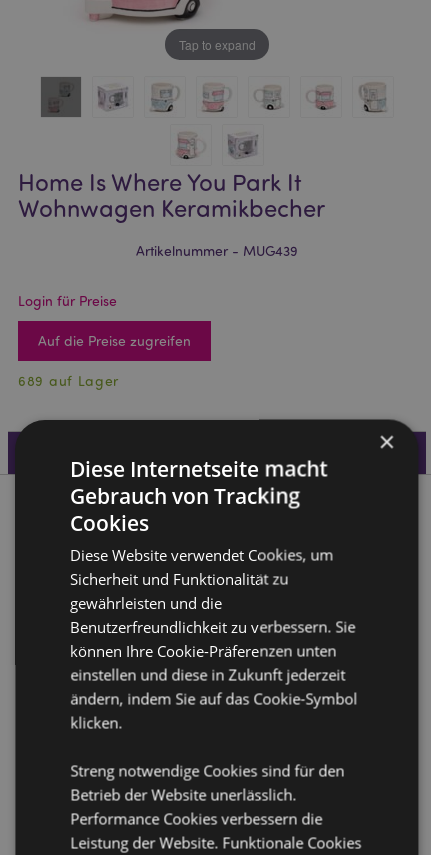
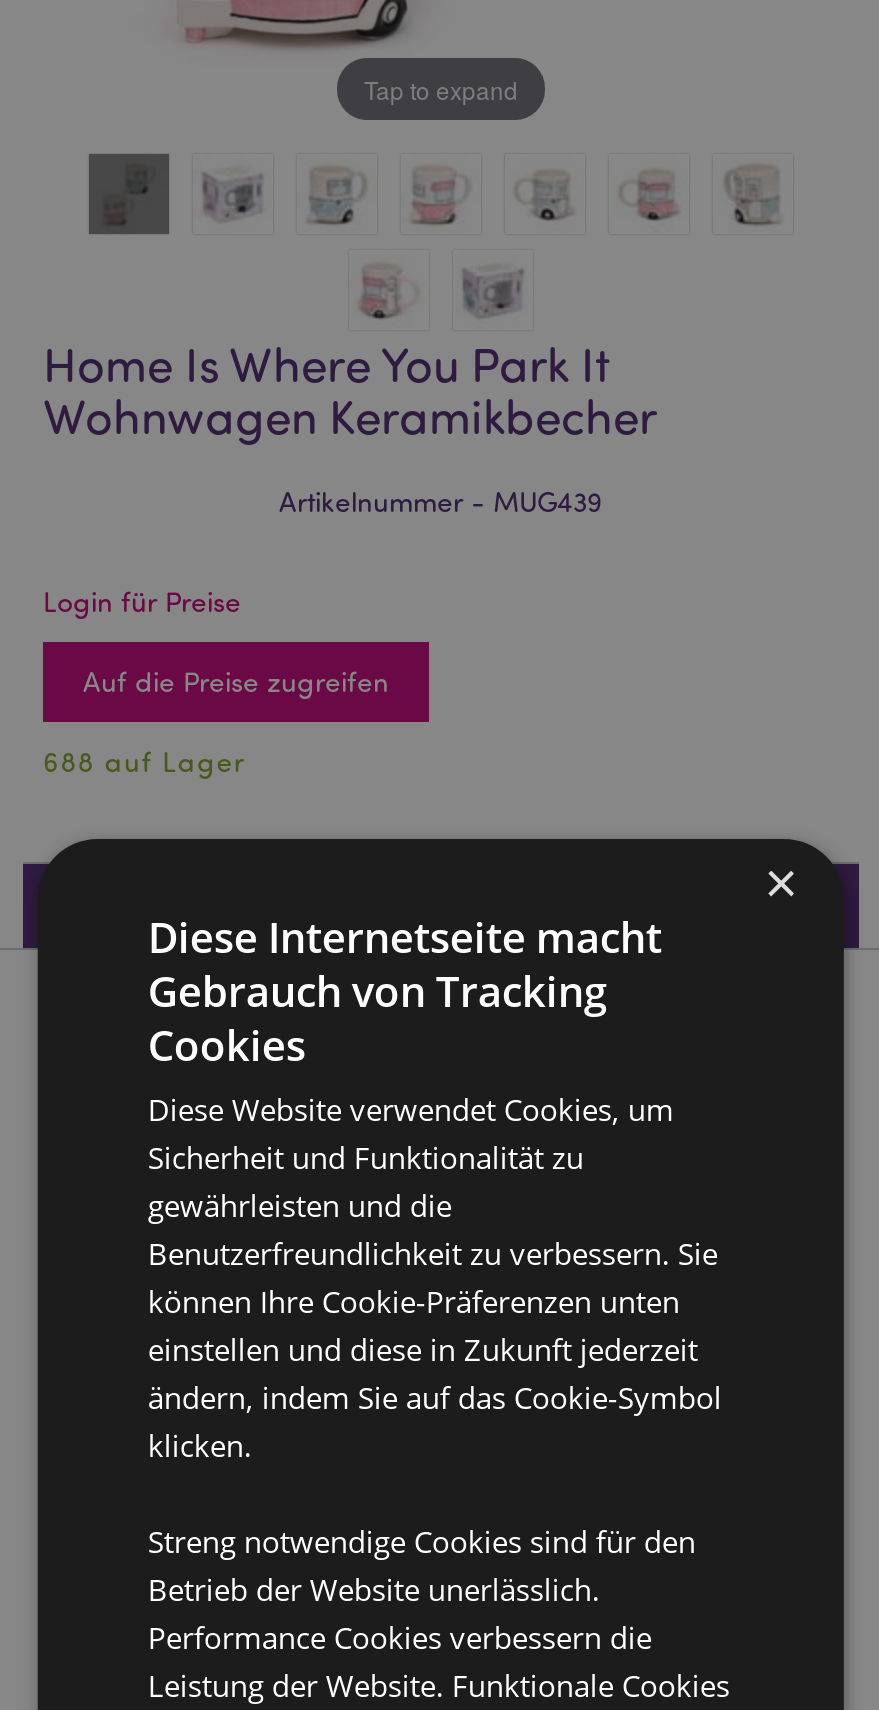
- 689 auf Lager
+ 688 auf Lager
